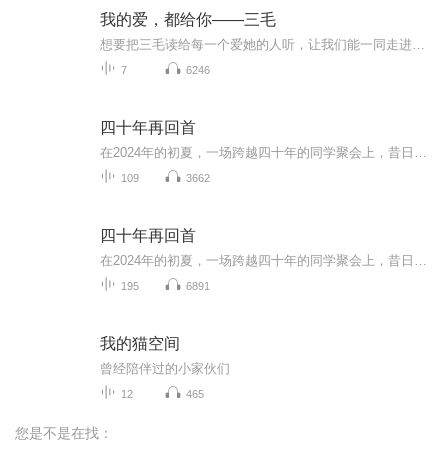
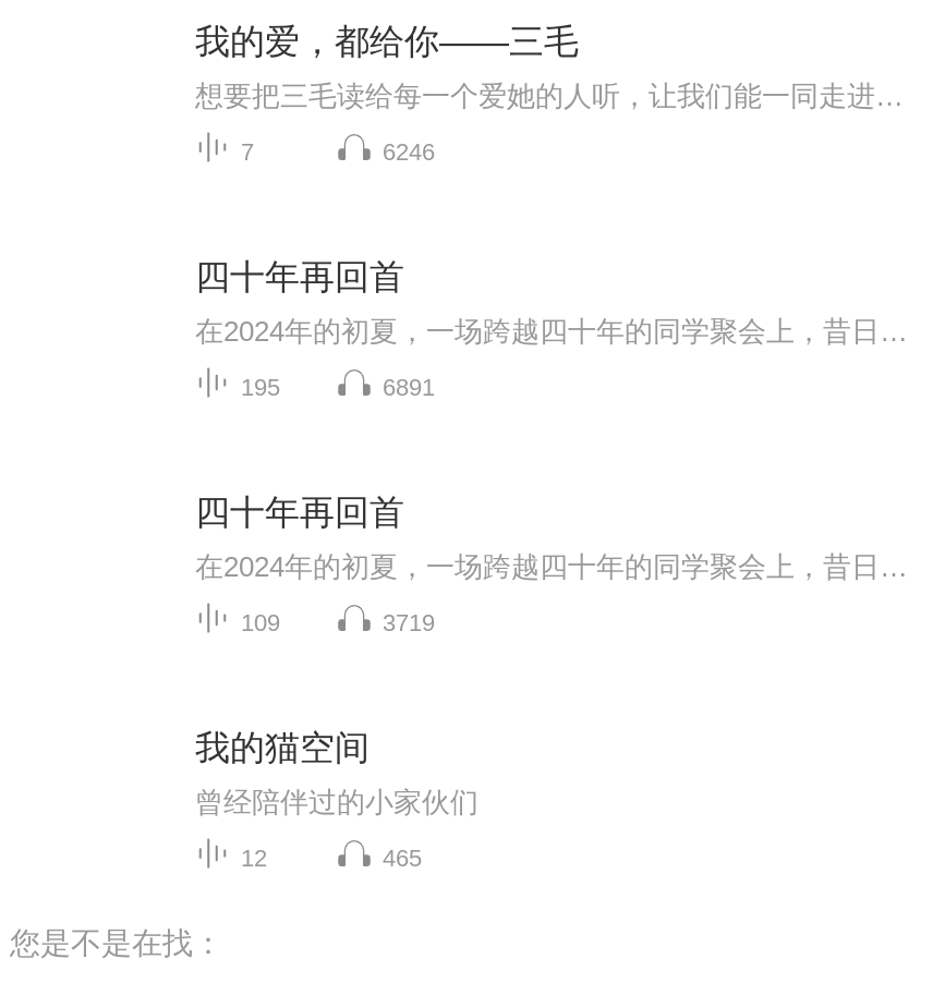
- 109
+ 195

- 3662
+ 6891

- 195
+ 109

- 6891
+ 3719
